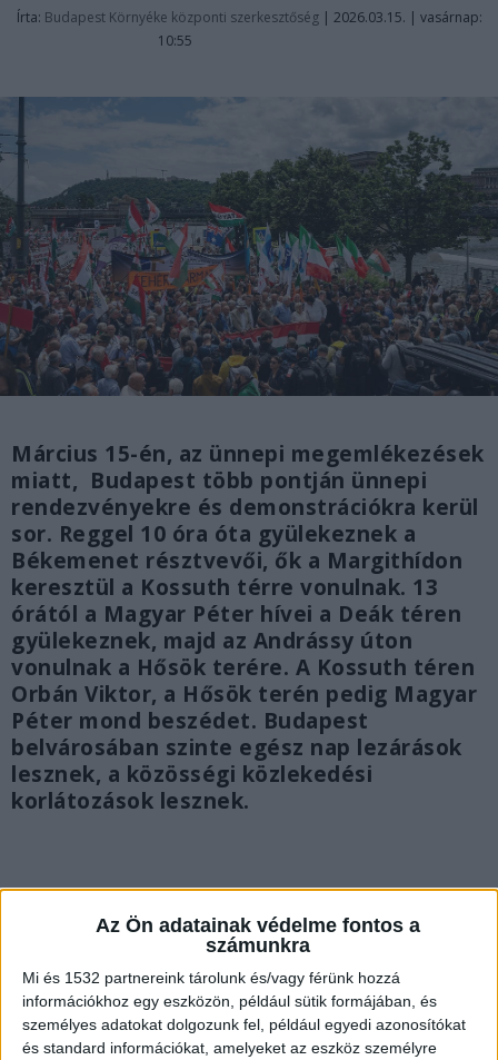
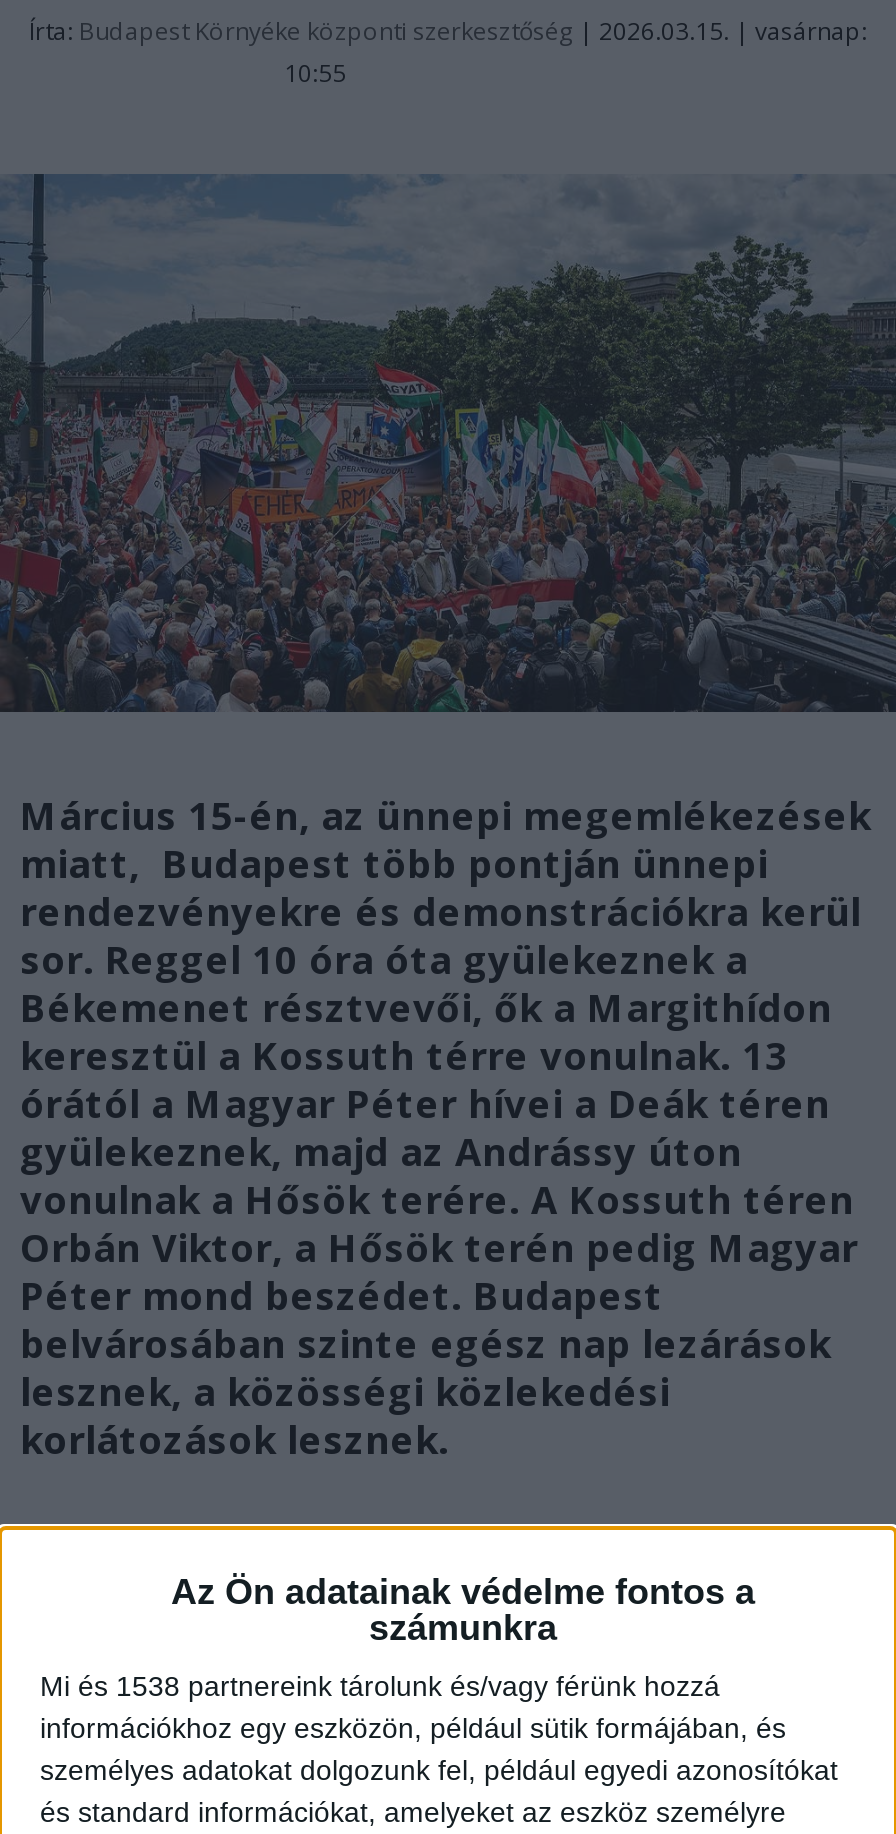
- Mi és 1532 partnereink tárolunk és/vagy férünk hozzá
+ Mi és 1538 partnereink tárolunk és/vagy férünk hozzá
